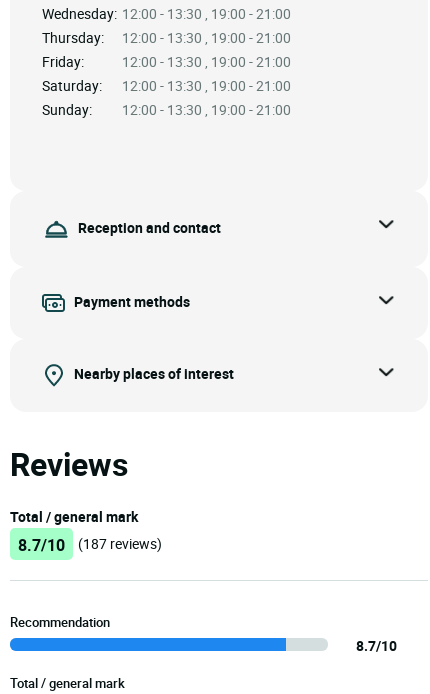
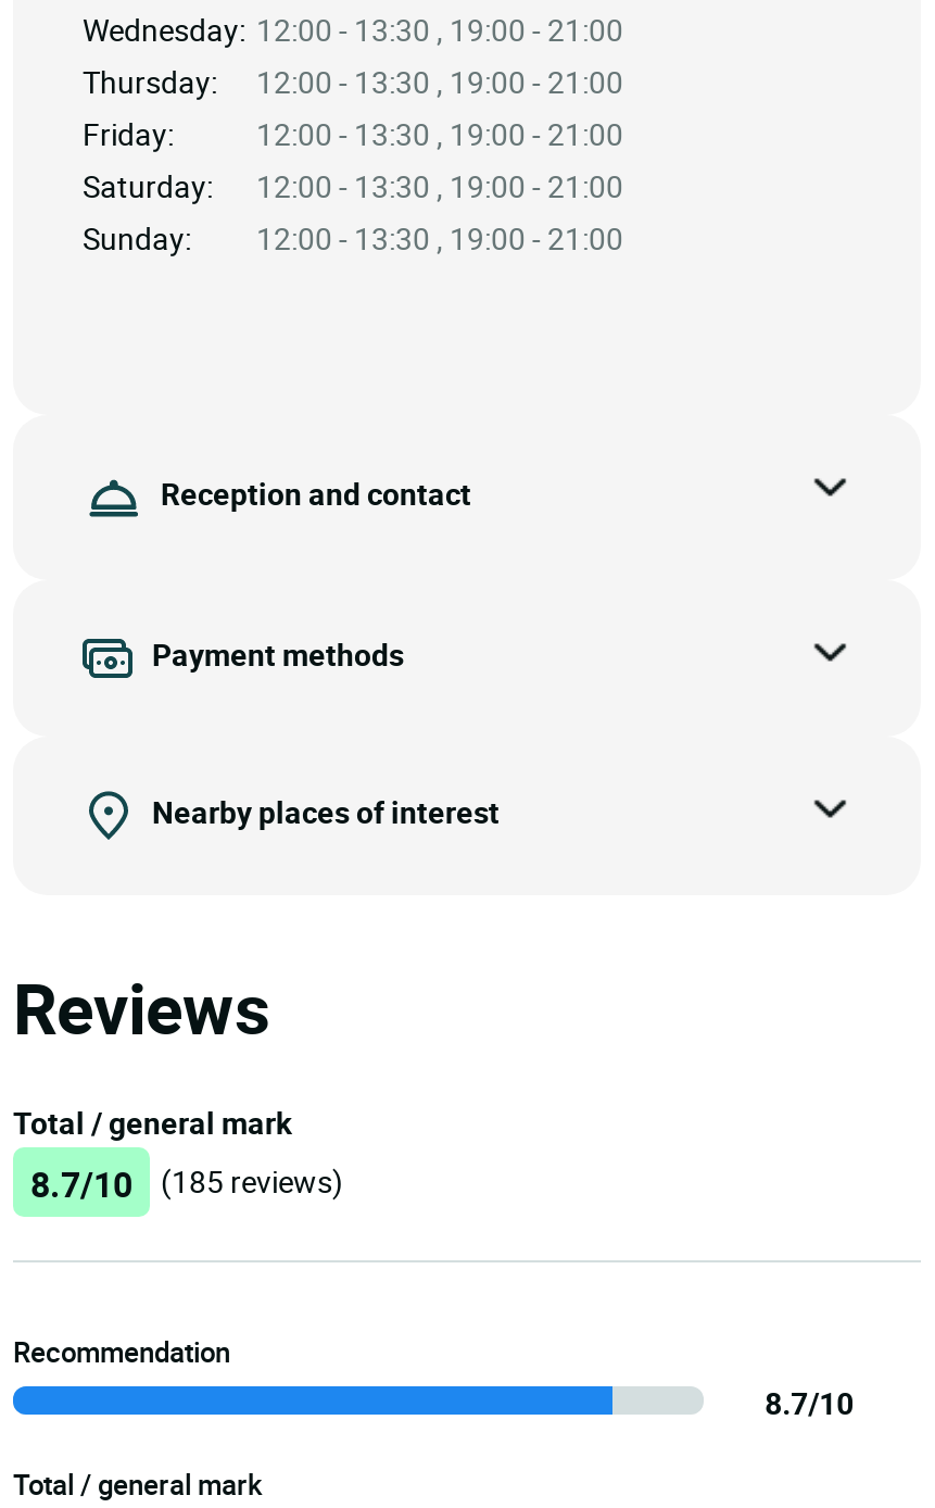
- 8.7/10 (187 reviews)
+ 8.7/10 (185 reviews)
